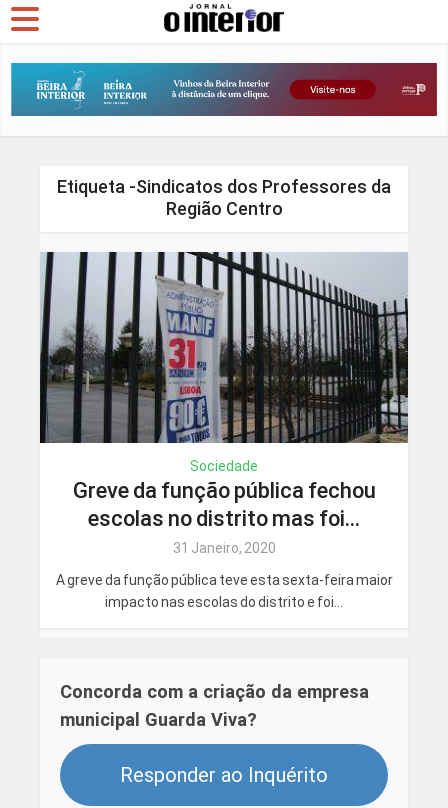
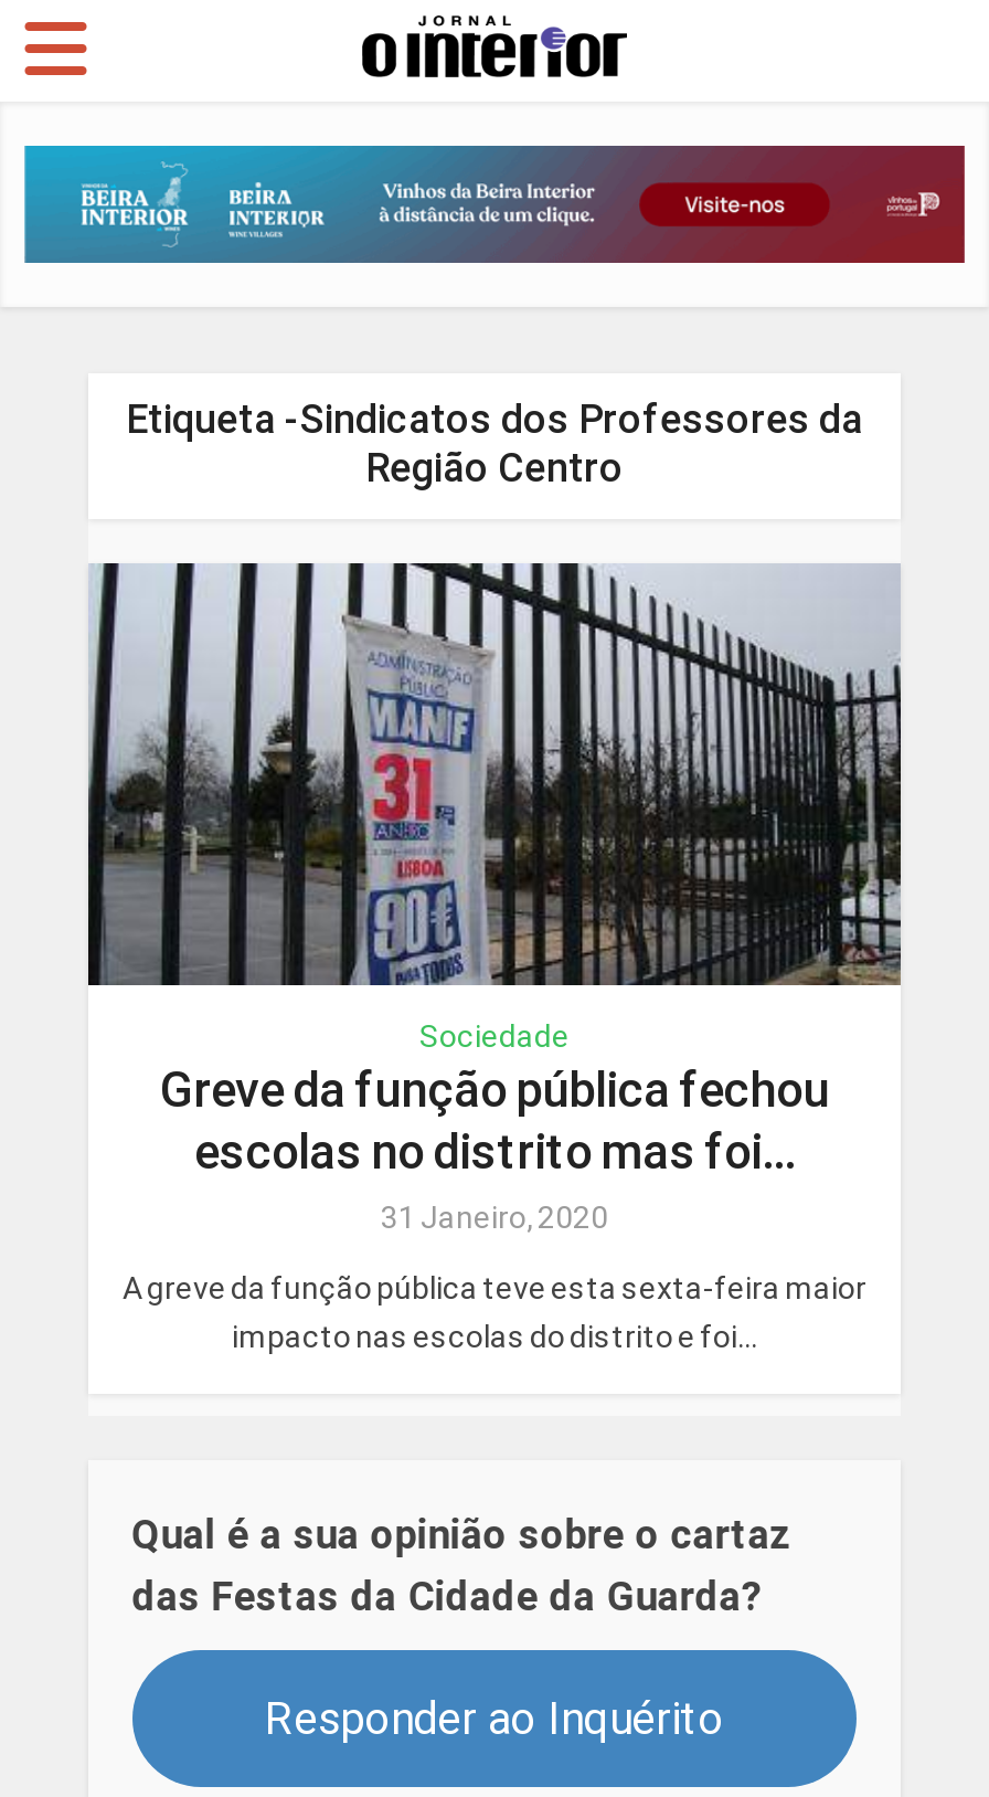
- Concorda com a criação da empresa
- municipal Guarda Viva?
+ Qual é a sua opinião sobre o cartaz
+ das Festas da Cidade da Guarda?
